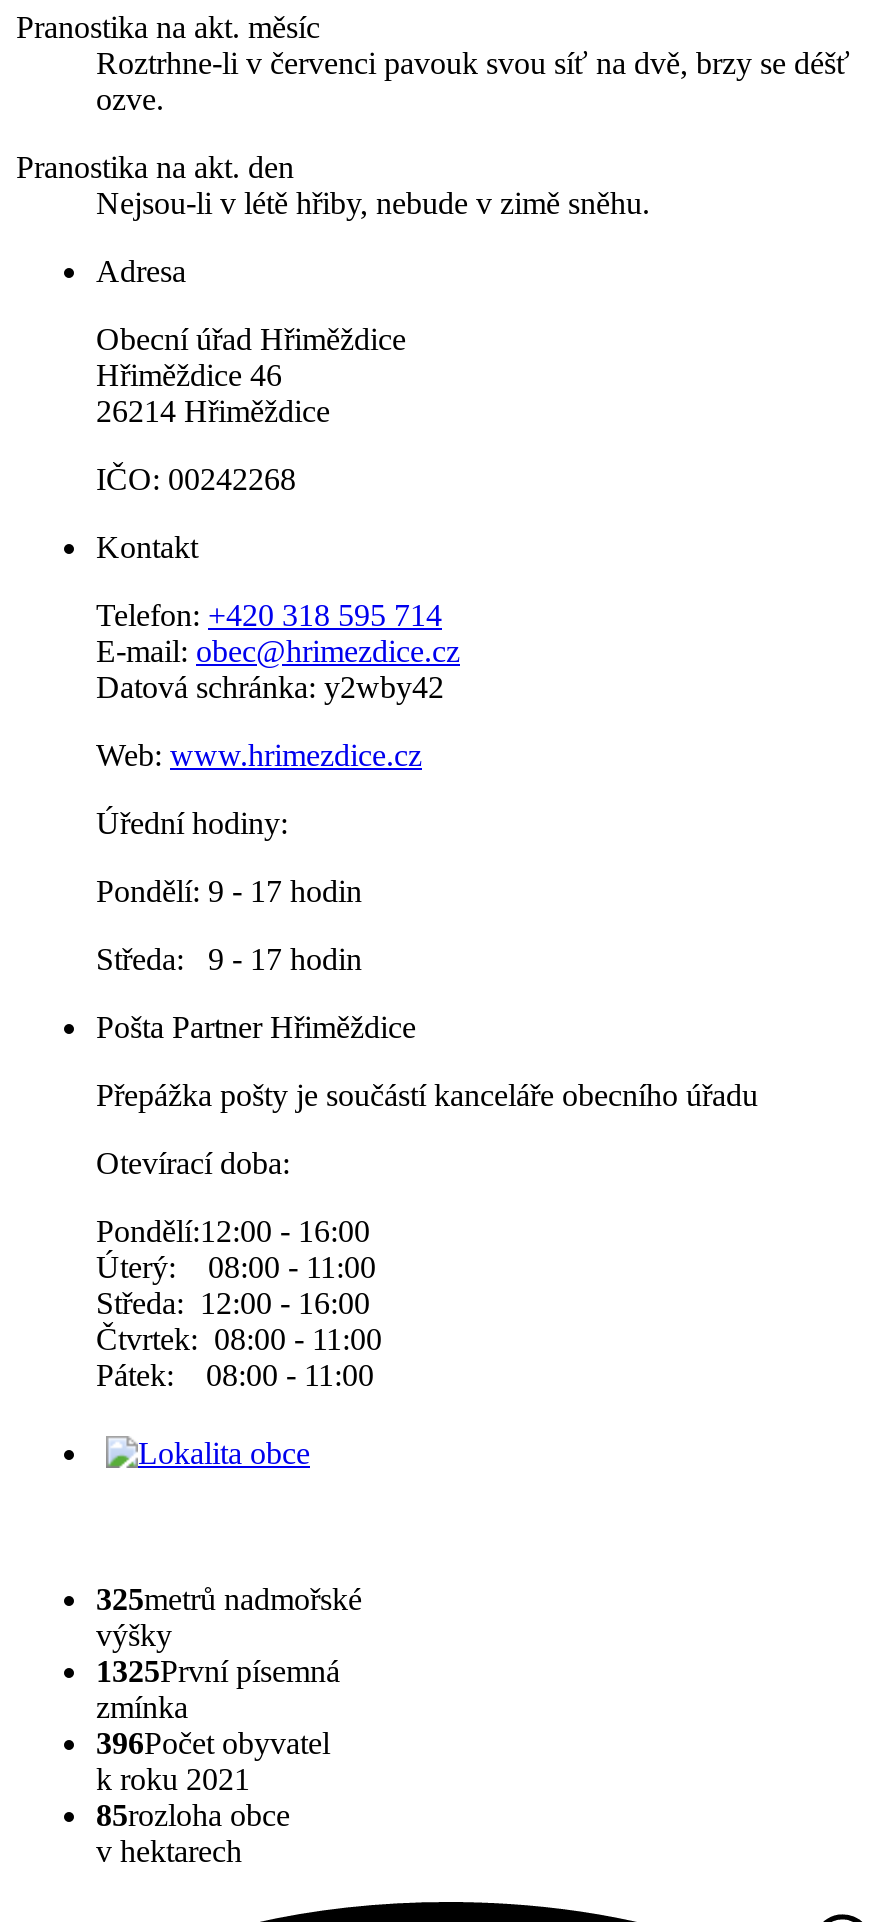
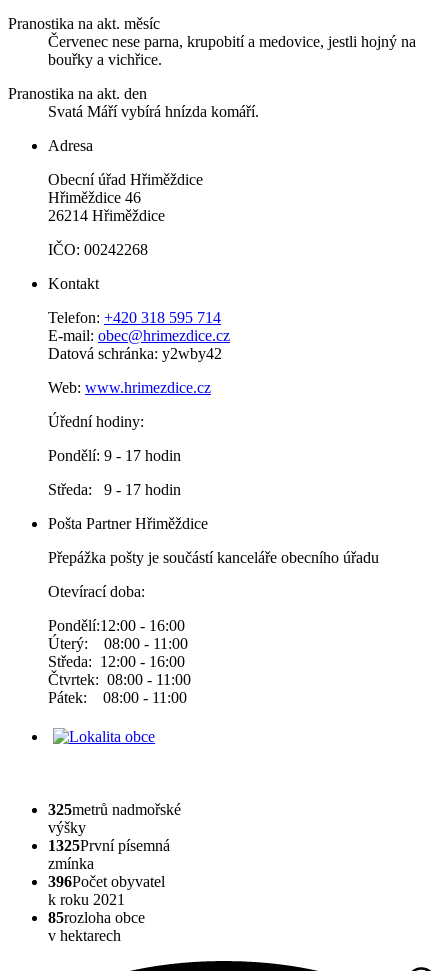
- Roztrhne-li v červenci pavouk svou síť na dvě, brzy se déšť
- ozve.
+ Červenec nese parna, krupobití a medovice, jestli hojný na
+ bouřky a vichřice.

- Nejsou-li v létě hřiby, nebude v zimě sněhu.
+ Svatá Máří vybírá hnízda komáří.
